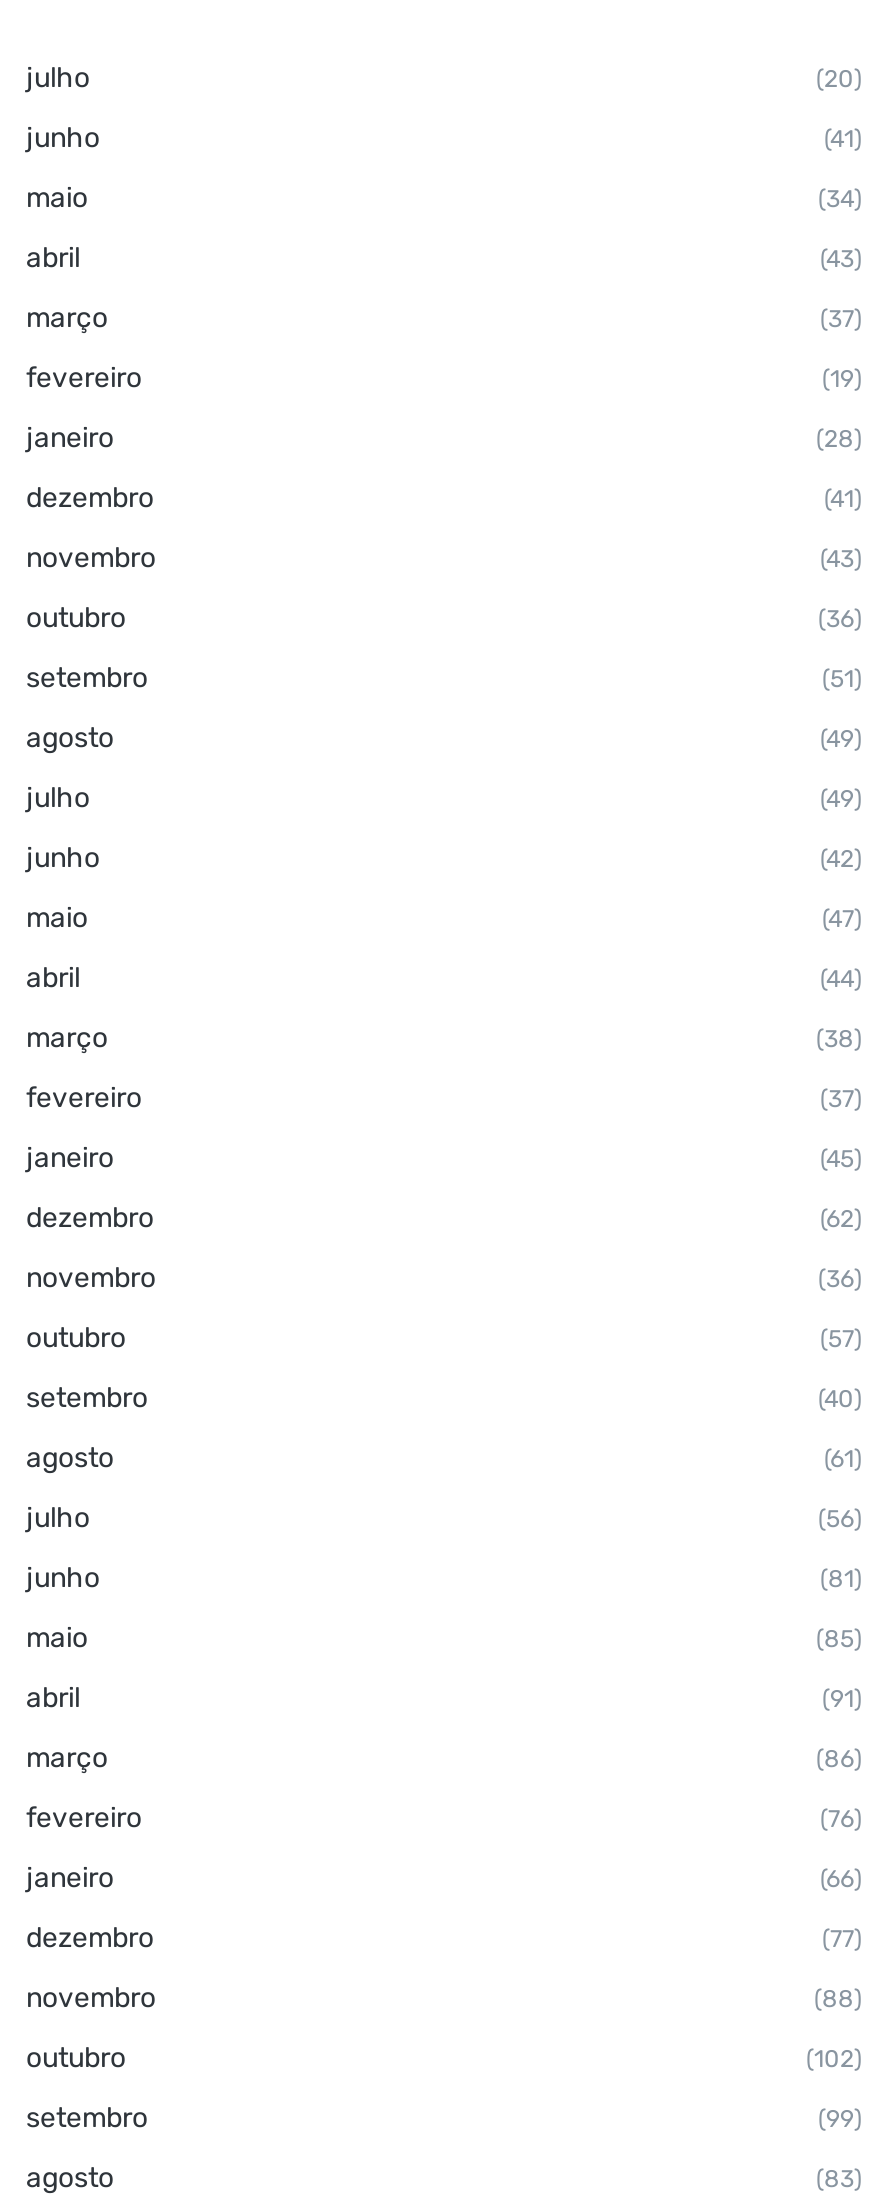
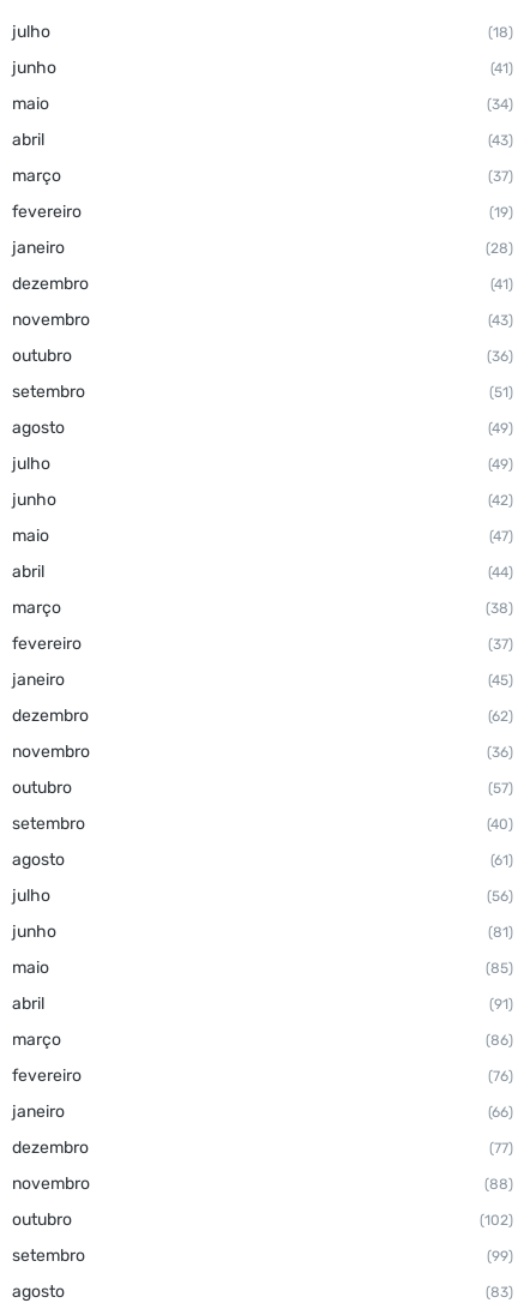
- (20)
+ (18)
